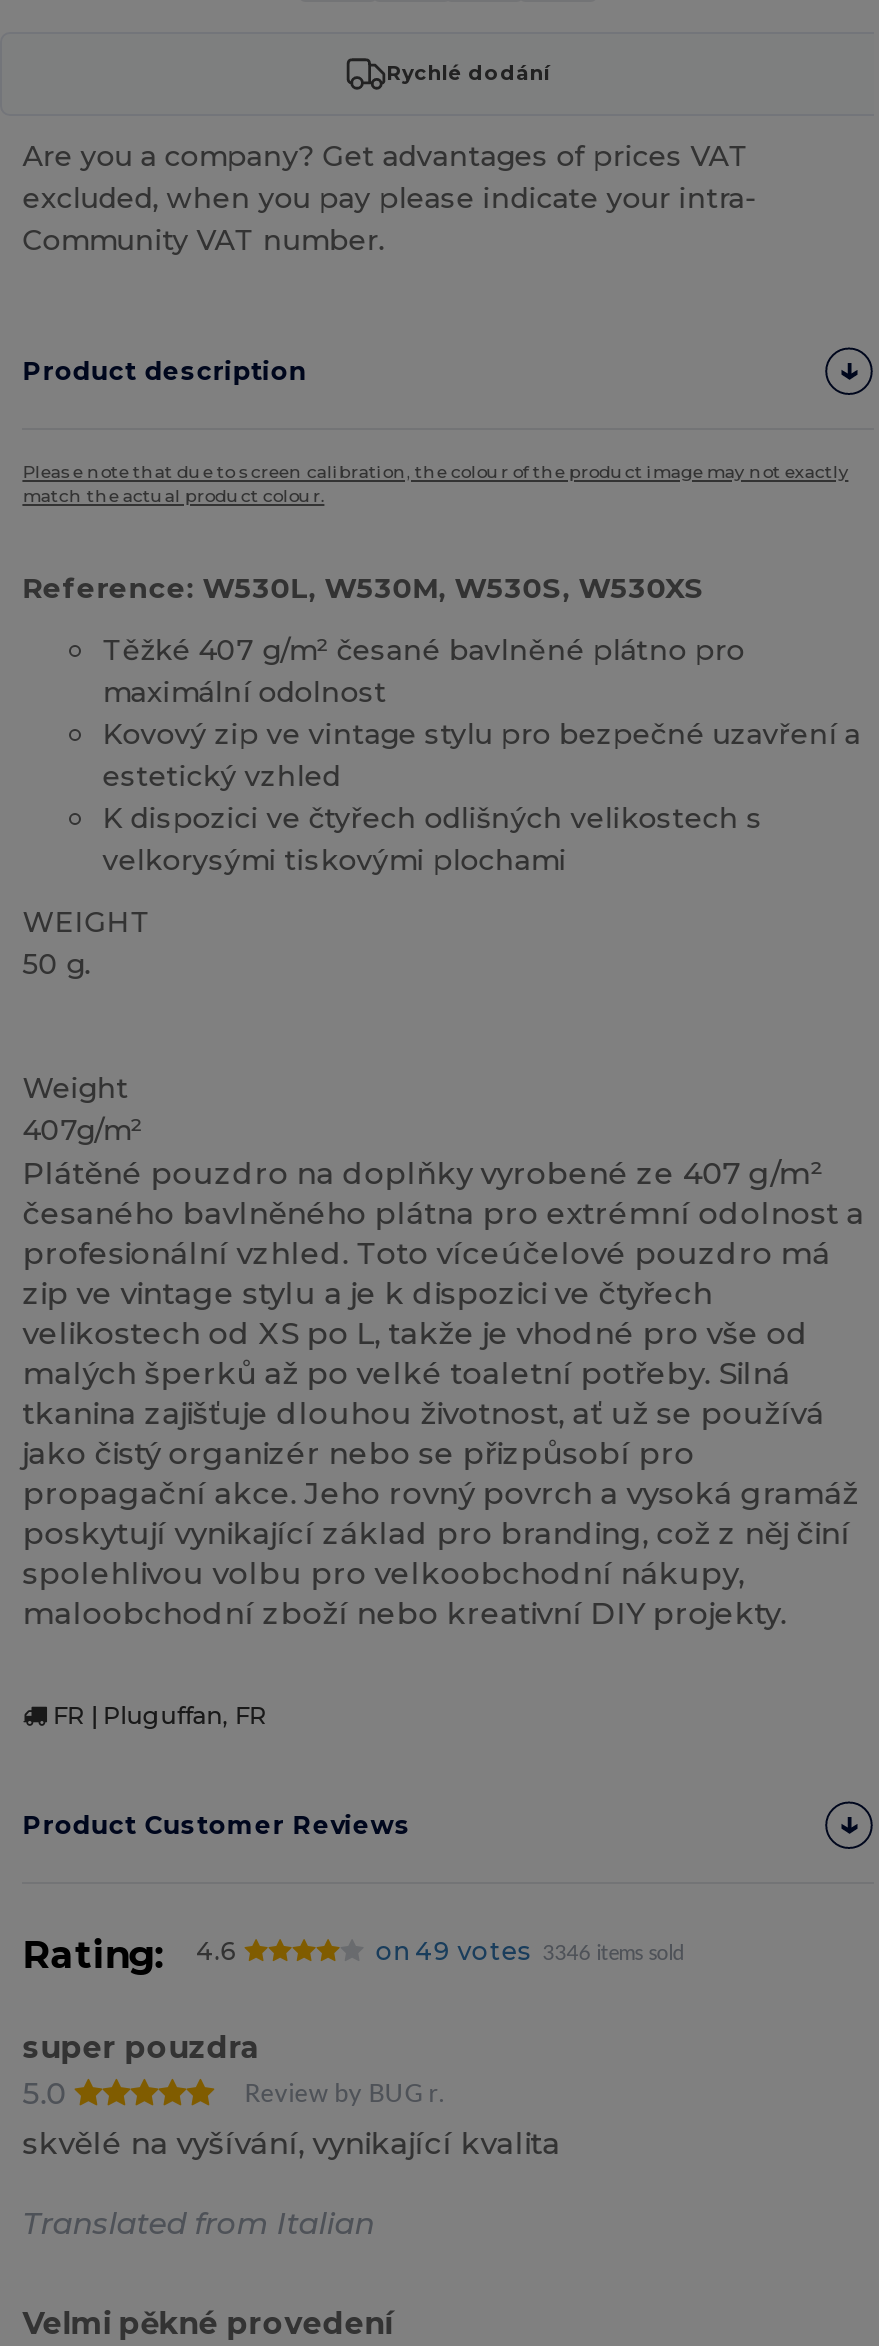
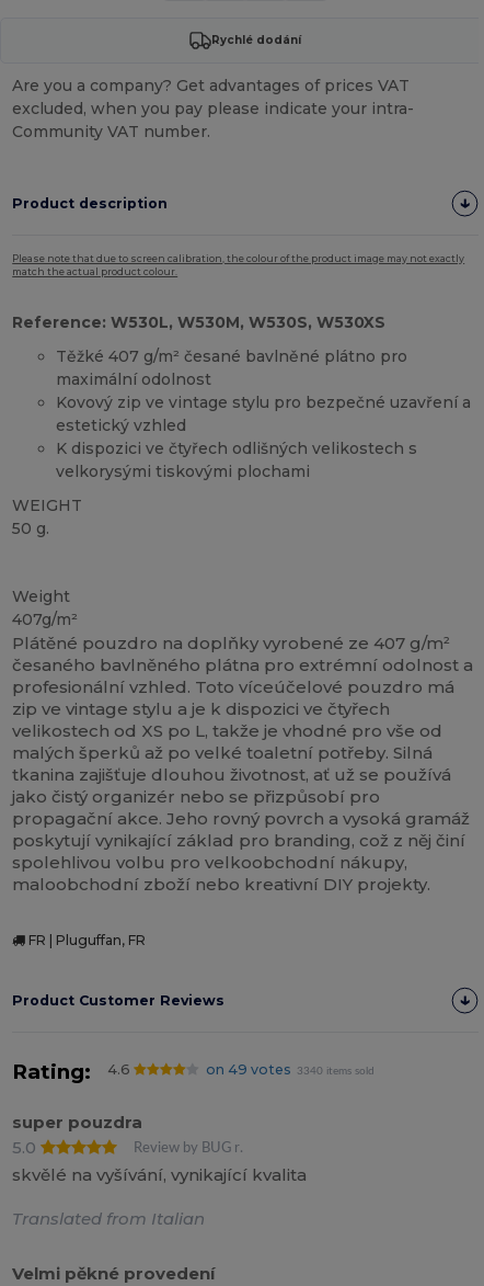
- on 49 votes 3346 items sold
+ on 49 votes 3340 items sold
